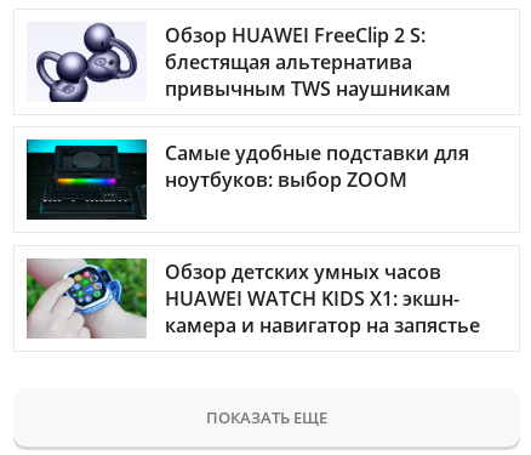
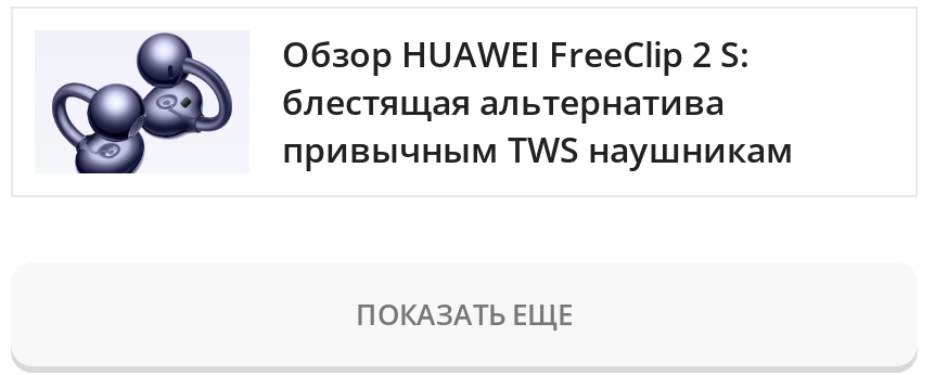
- [image]
- Самые удобные подставки для
- ноутбуков: выбор ZOOM
- Обзор детских умных часов
- HUAWEI WATCH KIDS X1: экшн-
- камера и навигатор на запястье

- [image]
